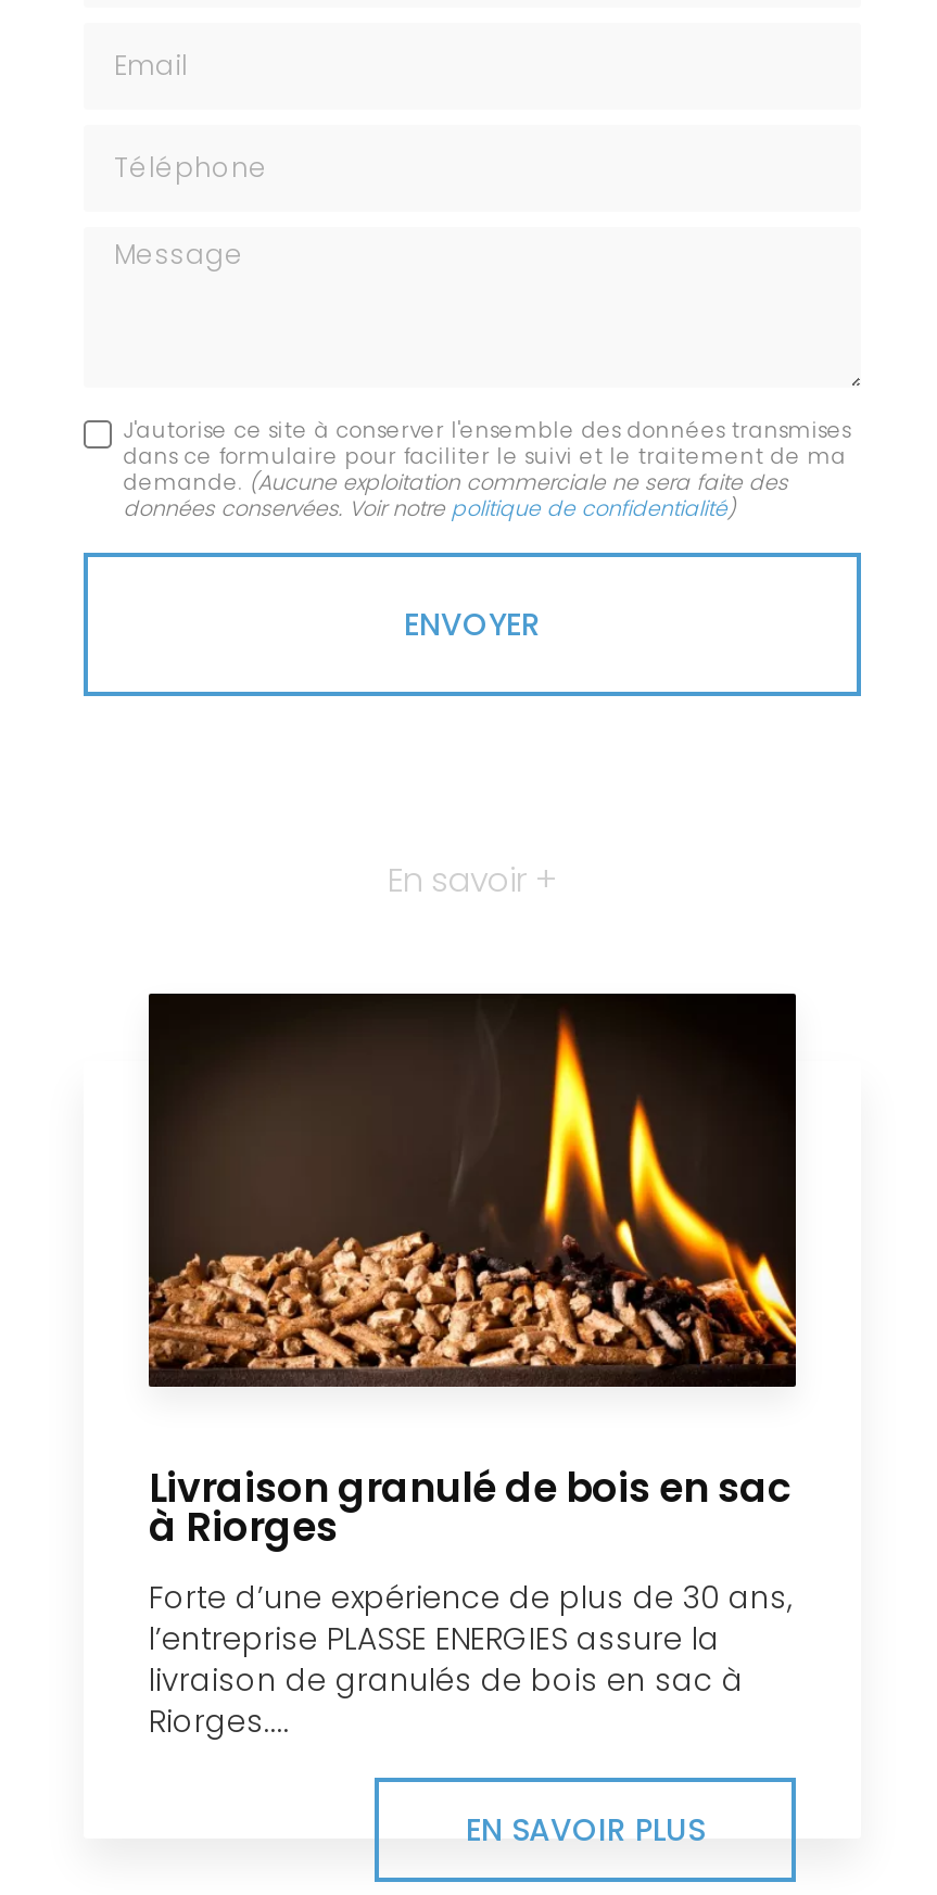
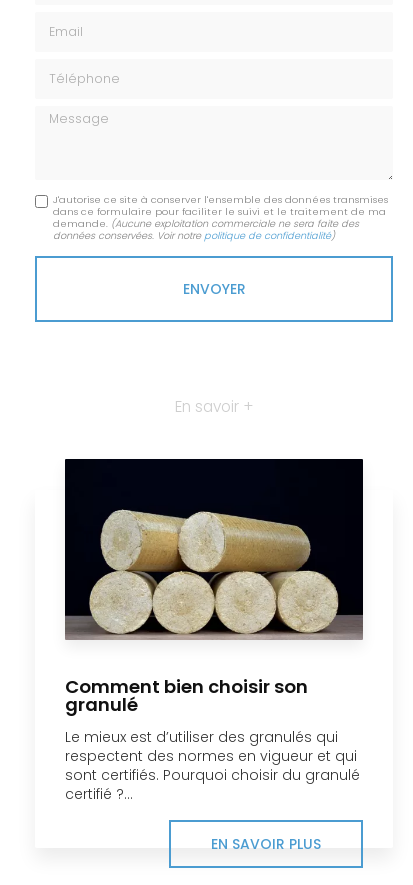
- [image]
- Livraison granulé de bois en sac
- à Riorges
- Forte d’une expérience de plus de 30 ans,
- l’entreprise PLASSE ENERGIES assure la
- livraison de granulés de bois en sac à
- Riorges....
+ [image]
+ Comment bien choisir son
+ granulé
+ Le mieux est d’utiliser des granulés qui
+ respectent des normes en vigueur et qui
+ sont certifiés. Pourquoi choisir du granulé
+ certifié ?...
